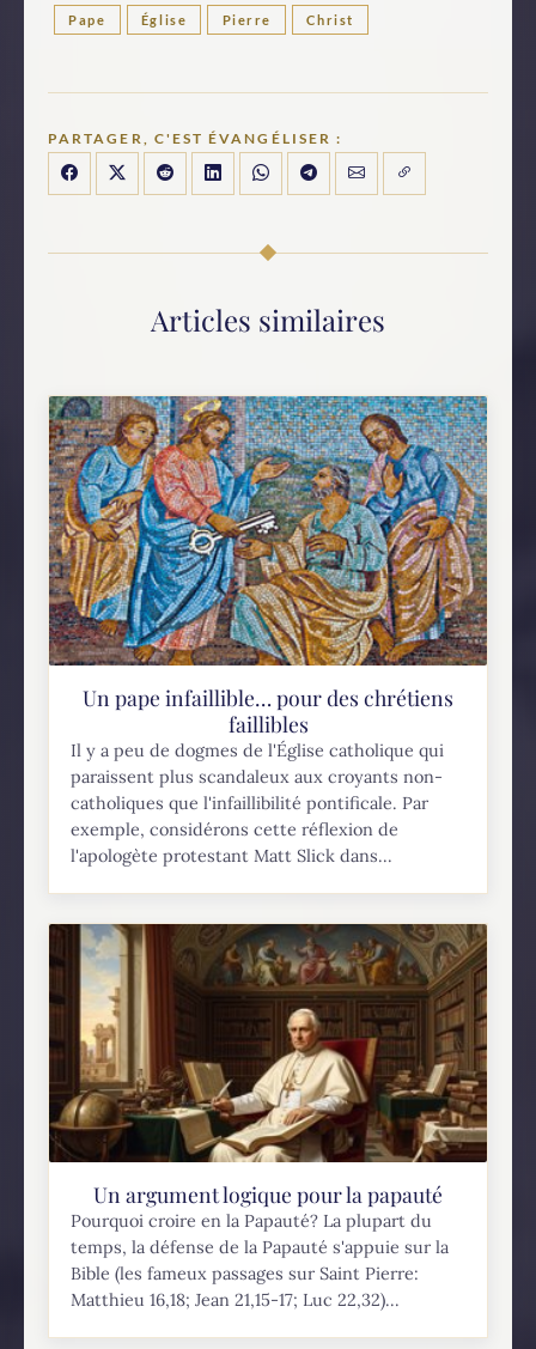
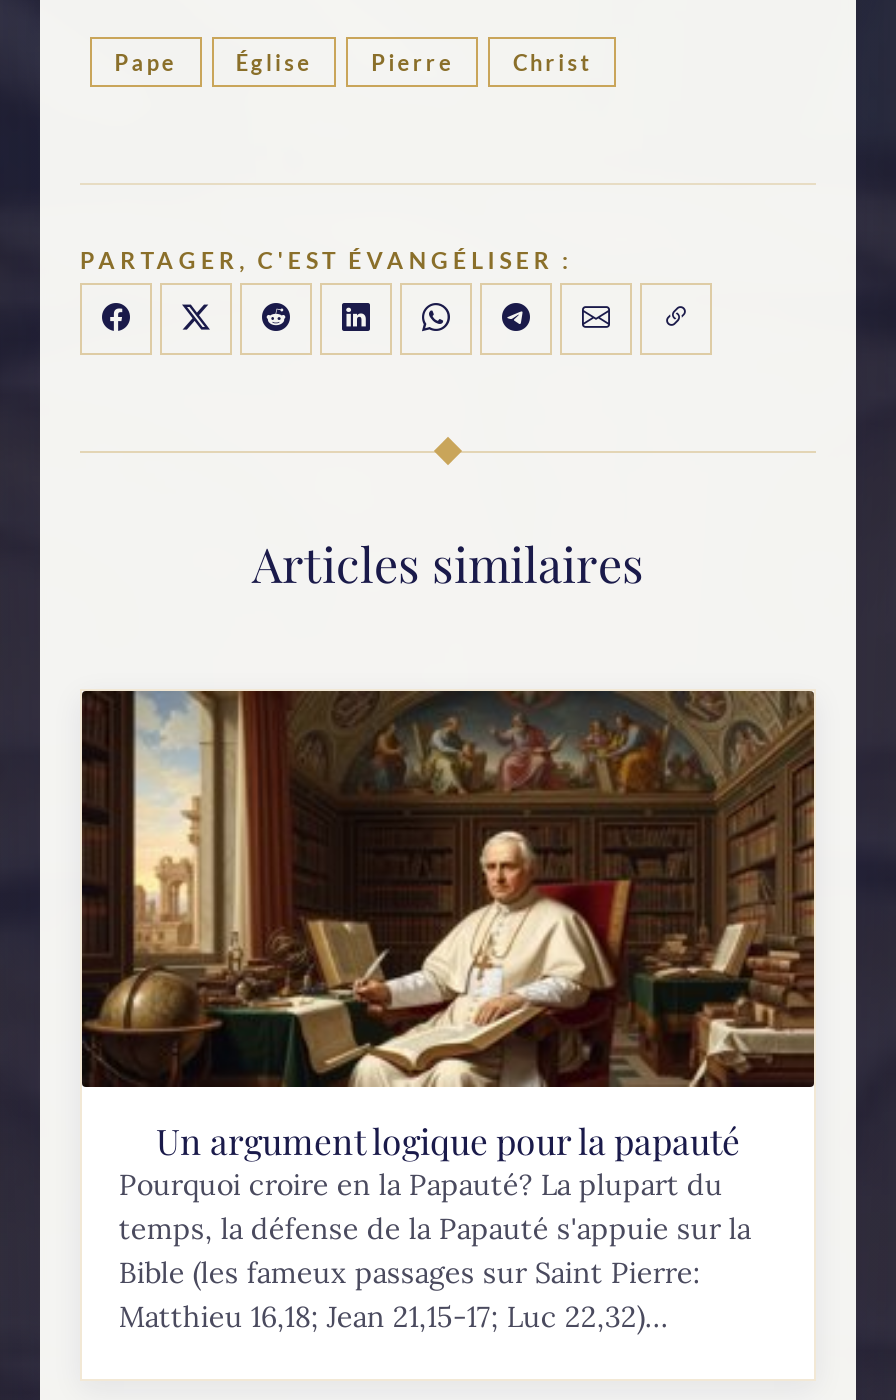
- [image]
- Un pape infaillible… pour des chrétiens
- faillibles
- Il y a peu de dogmes de l'Église catholique qui
- paraissent plus scandaleux aux croyants non-
- catholiques que l'infaillibilité pontificale. Par
- exemple, considérons cette réflexion de
- l'apologète protestant Matt Slick dans...
